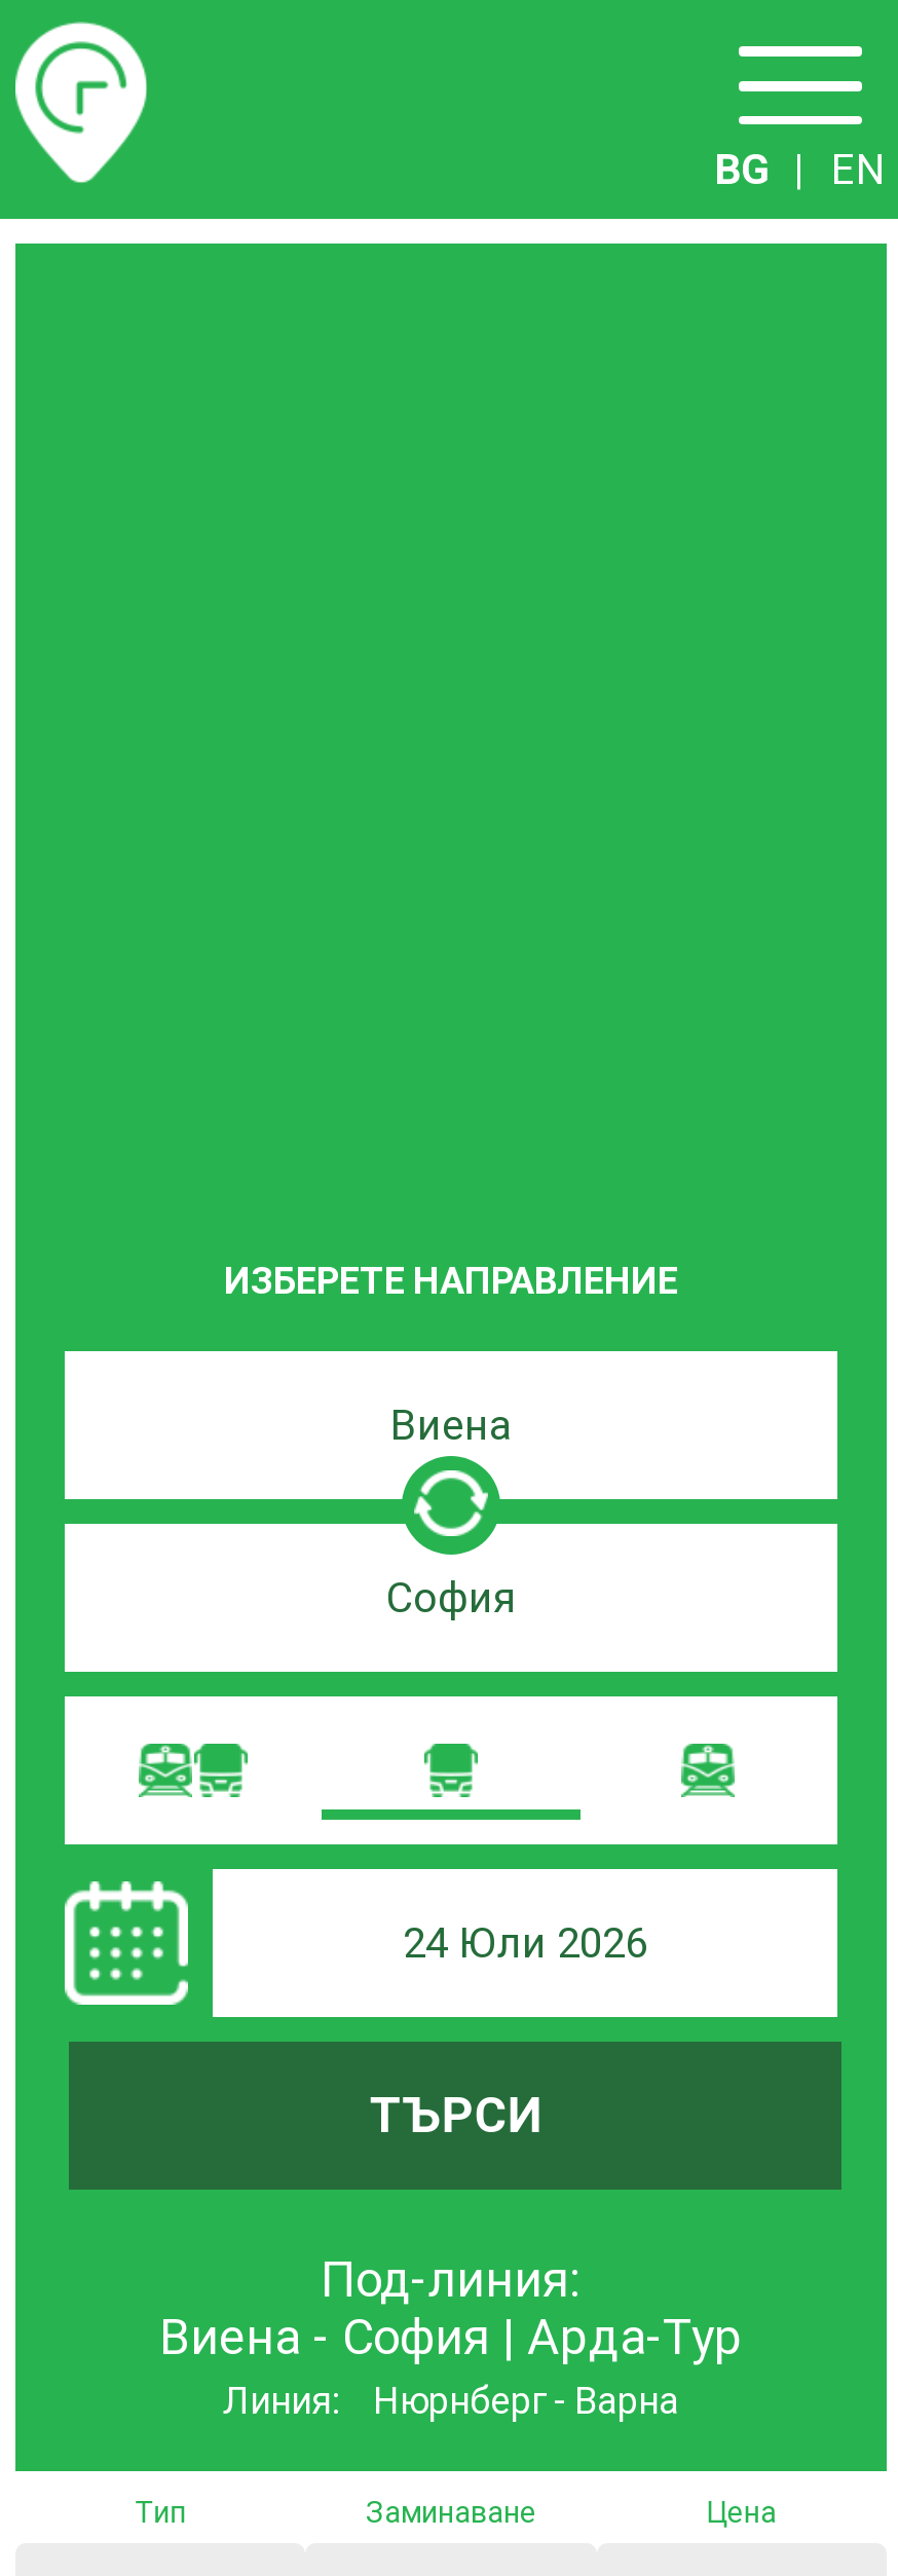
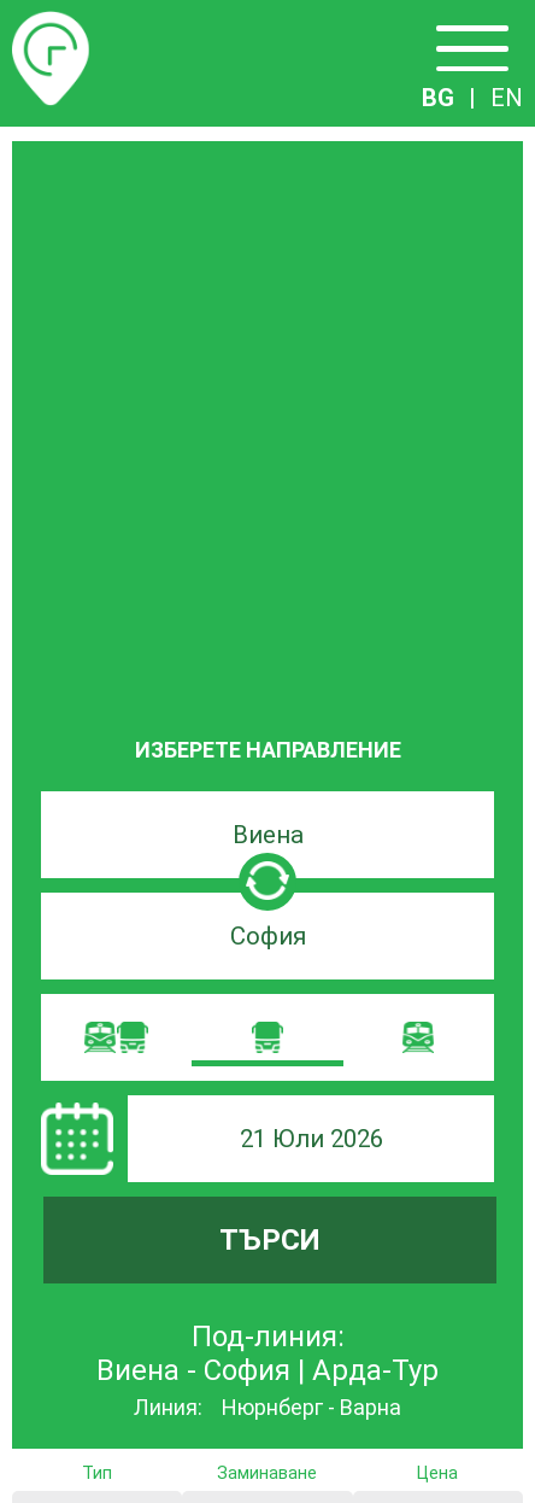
- 24 Юли 2026
+ 21 Юли 2026
